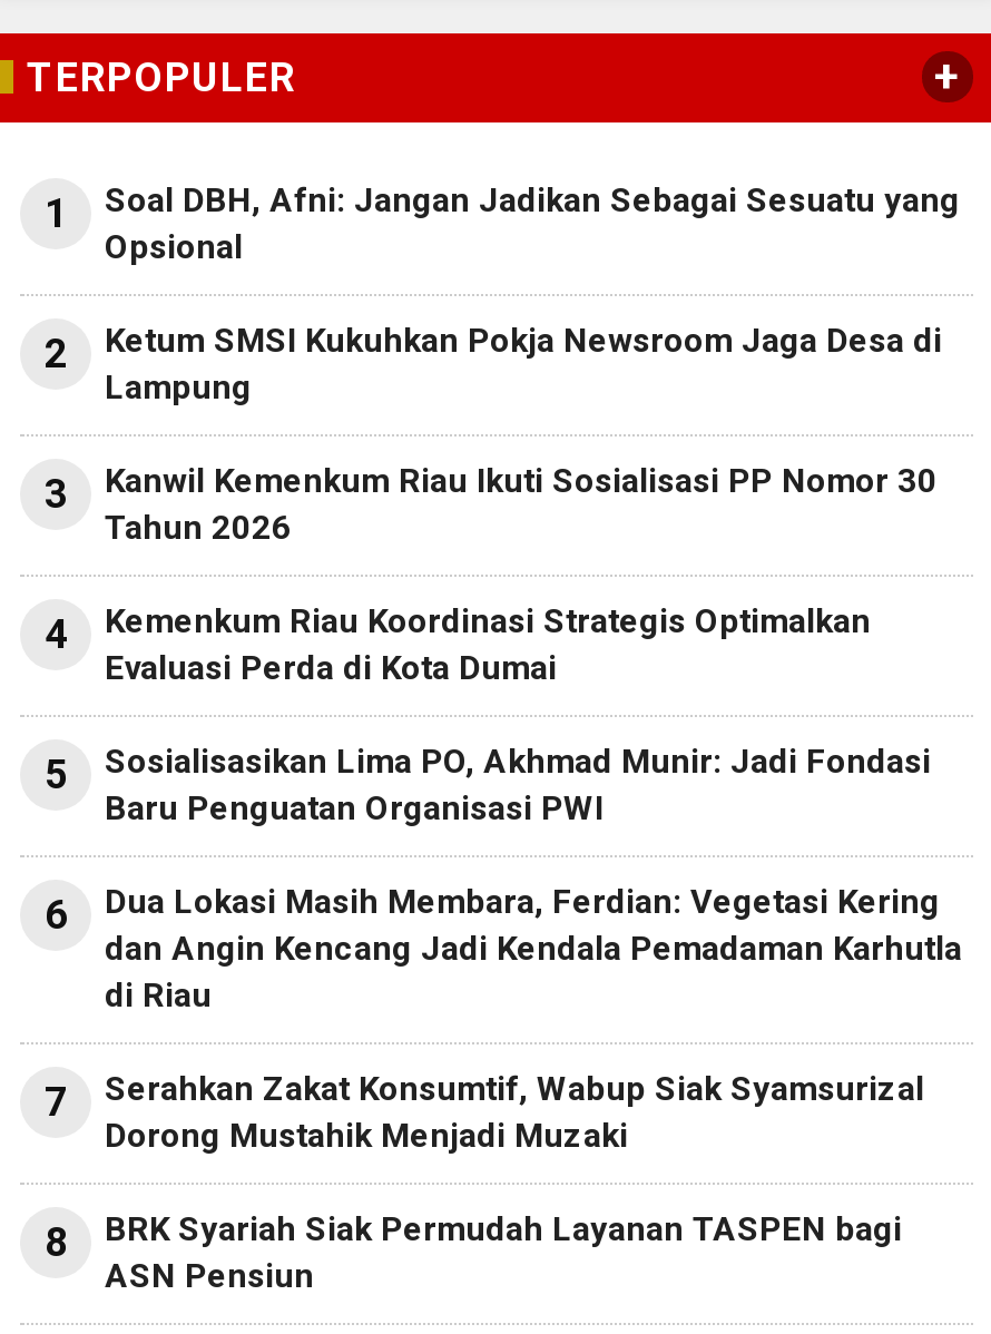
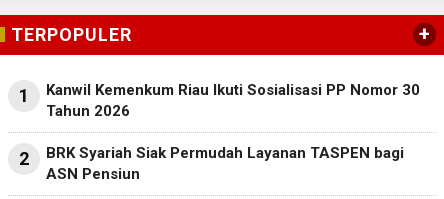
- Soal DBH, Afni: Jangan Jadikan Sebagai Sesuatu yang
- Opsional
- 2
- Ketum SMSI Kukuhkan Pokja Newsroom Jaga Desa di
- Lampung
- 3

- 4
- Kemenkum Riau Koordinasi Strategis Optimalkan
- Evaluasi Perda di Kota Dumai
- 5
- Sosialisasikan Lima PO, Akhmad Munir: Jadi Fondasi
- Baru Penguatan Organisasi PWI
- 6
- Dua Lokasi Masih Membara, Ferdian: Vegetasi Kering
- dan Angin Kencang Jadi Kendala Pemadaman Karhutla
- di Riau
- 7
- Serahkan Zakat Konsumtif, Wabup Siak Syamsurizal
- Dorong Mustahik Menjadi Muzaki
- 8
+ 2
